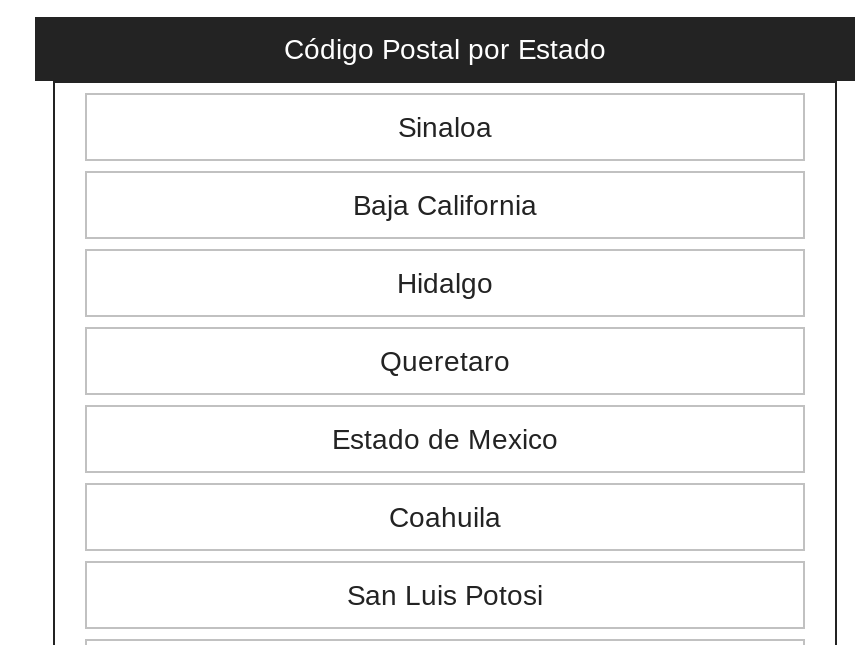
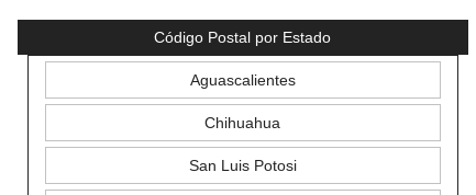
- Sinaloa
- Baja California
- Hidalgo
- Queretaro
- Estado de Mexico
- Coahuila
+ Aguascalientes
+ Chihuahua
